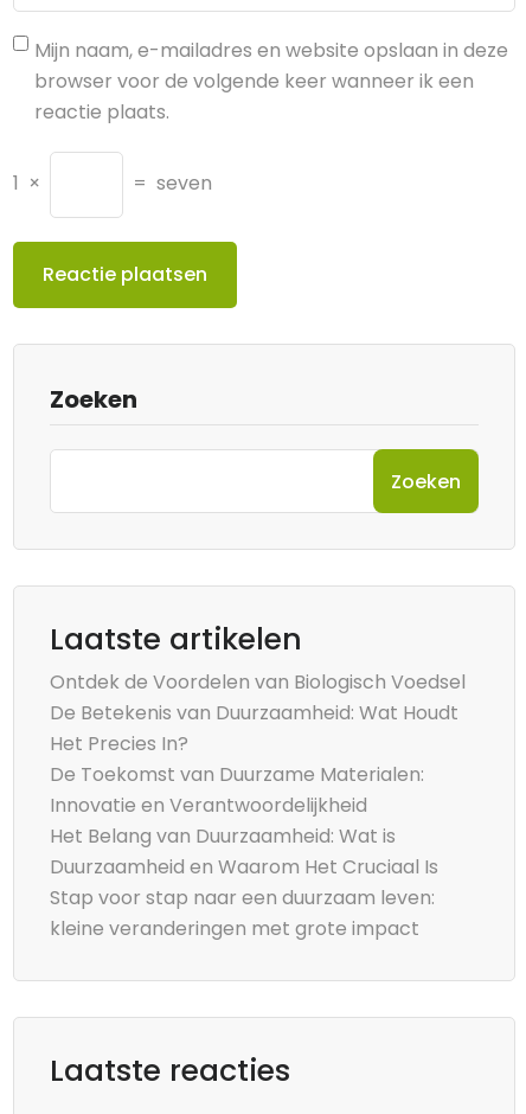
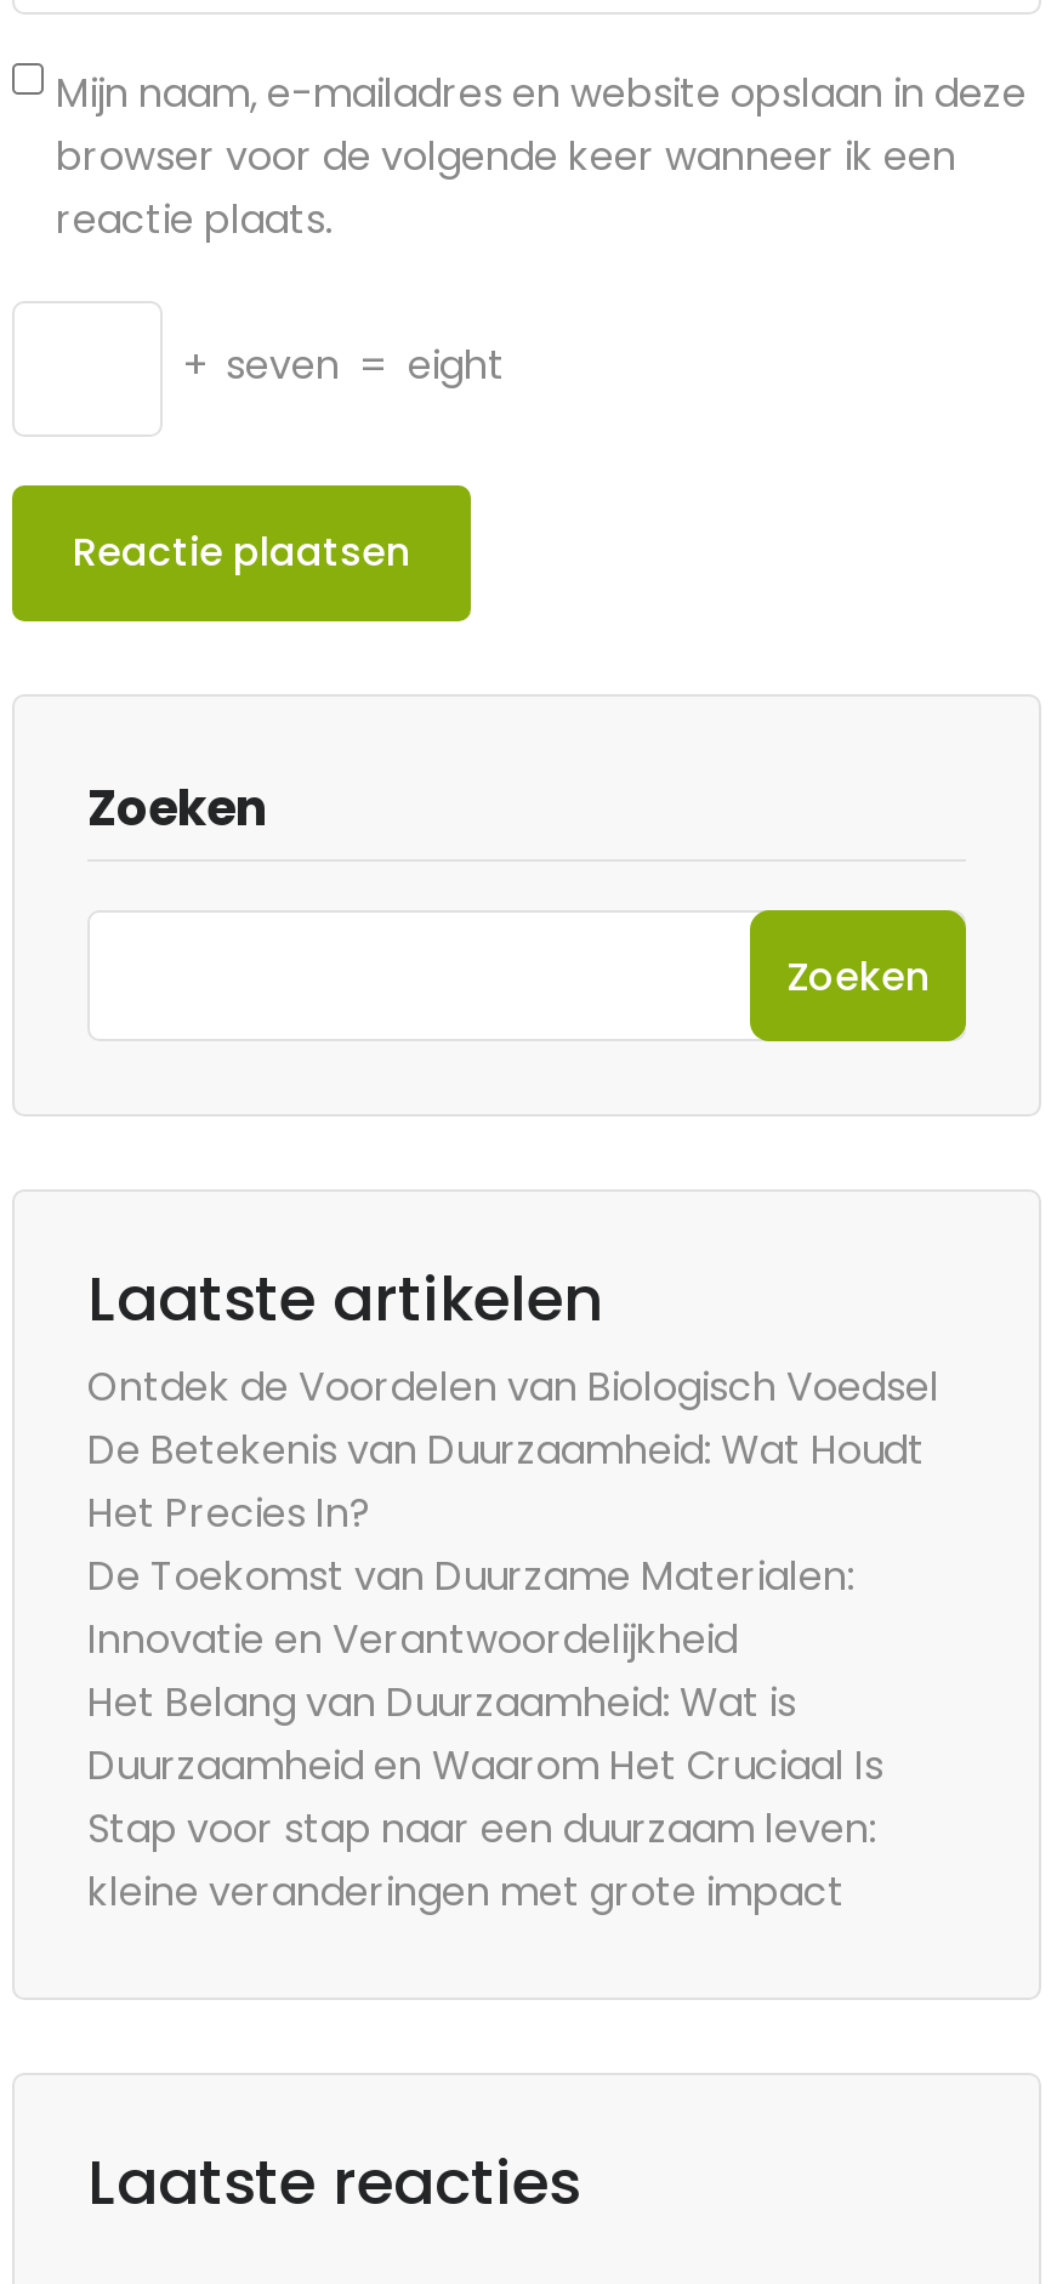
- 1 ×
- = seven
+ + seven = eight
